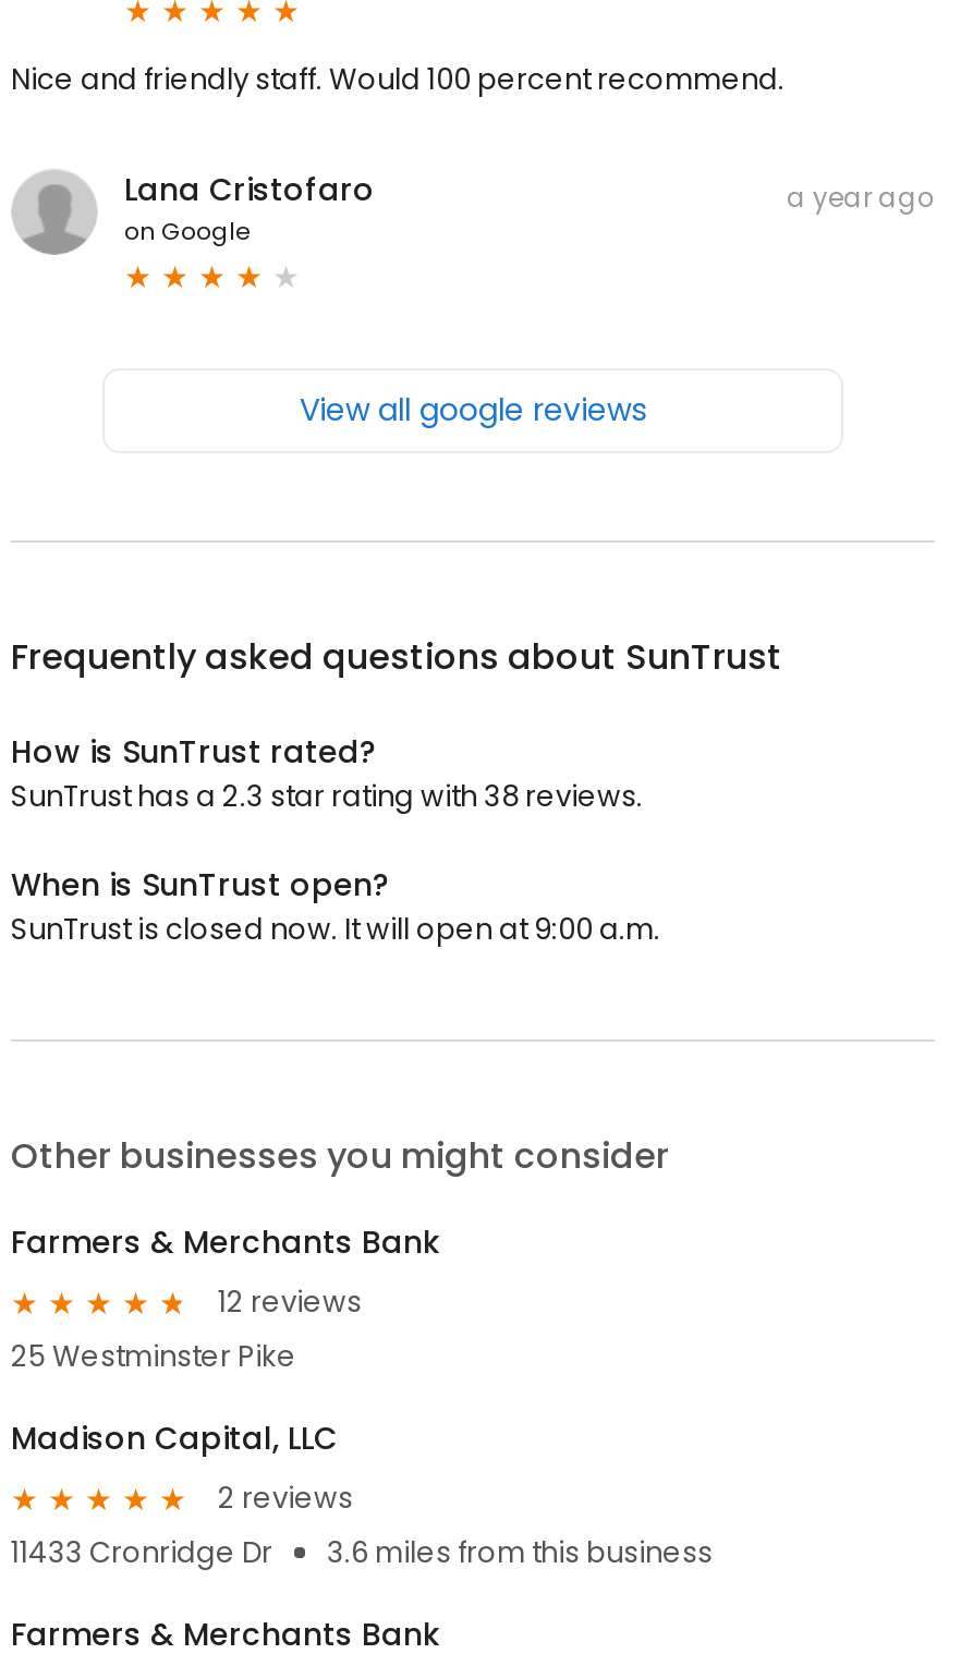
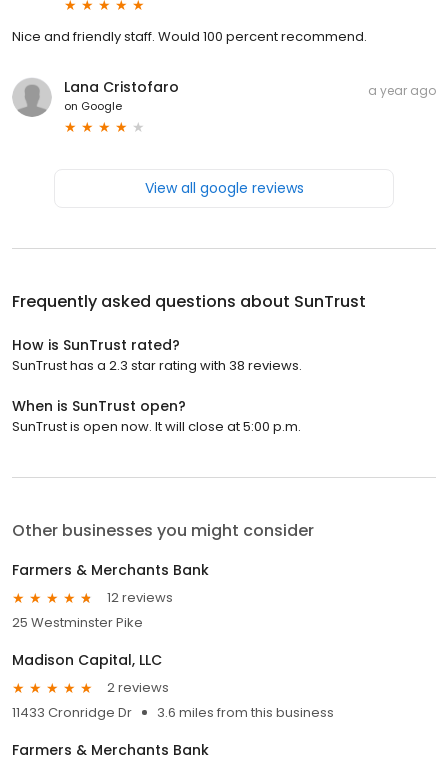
- SunTrust is closed now. It will open at 9:00 a.m.
+ SunTrust is open now. It will close at 5:00 p.m.
